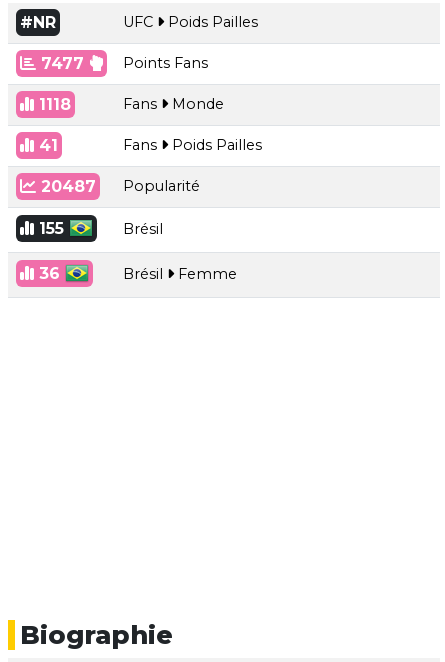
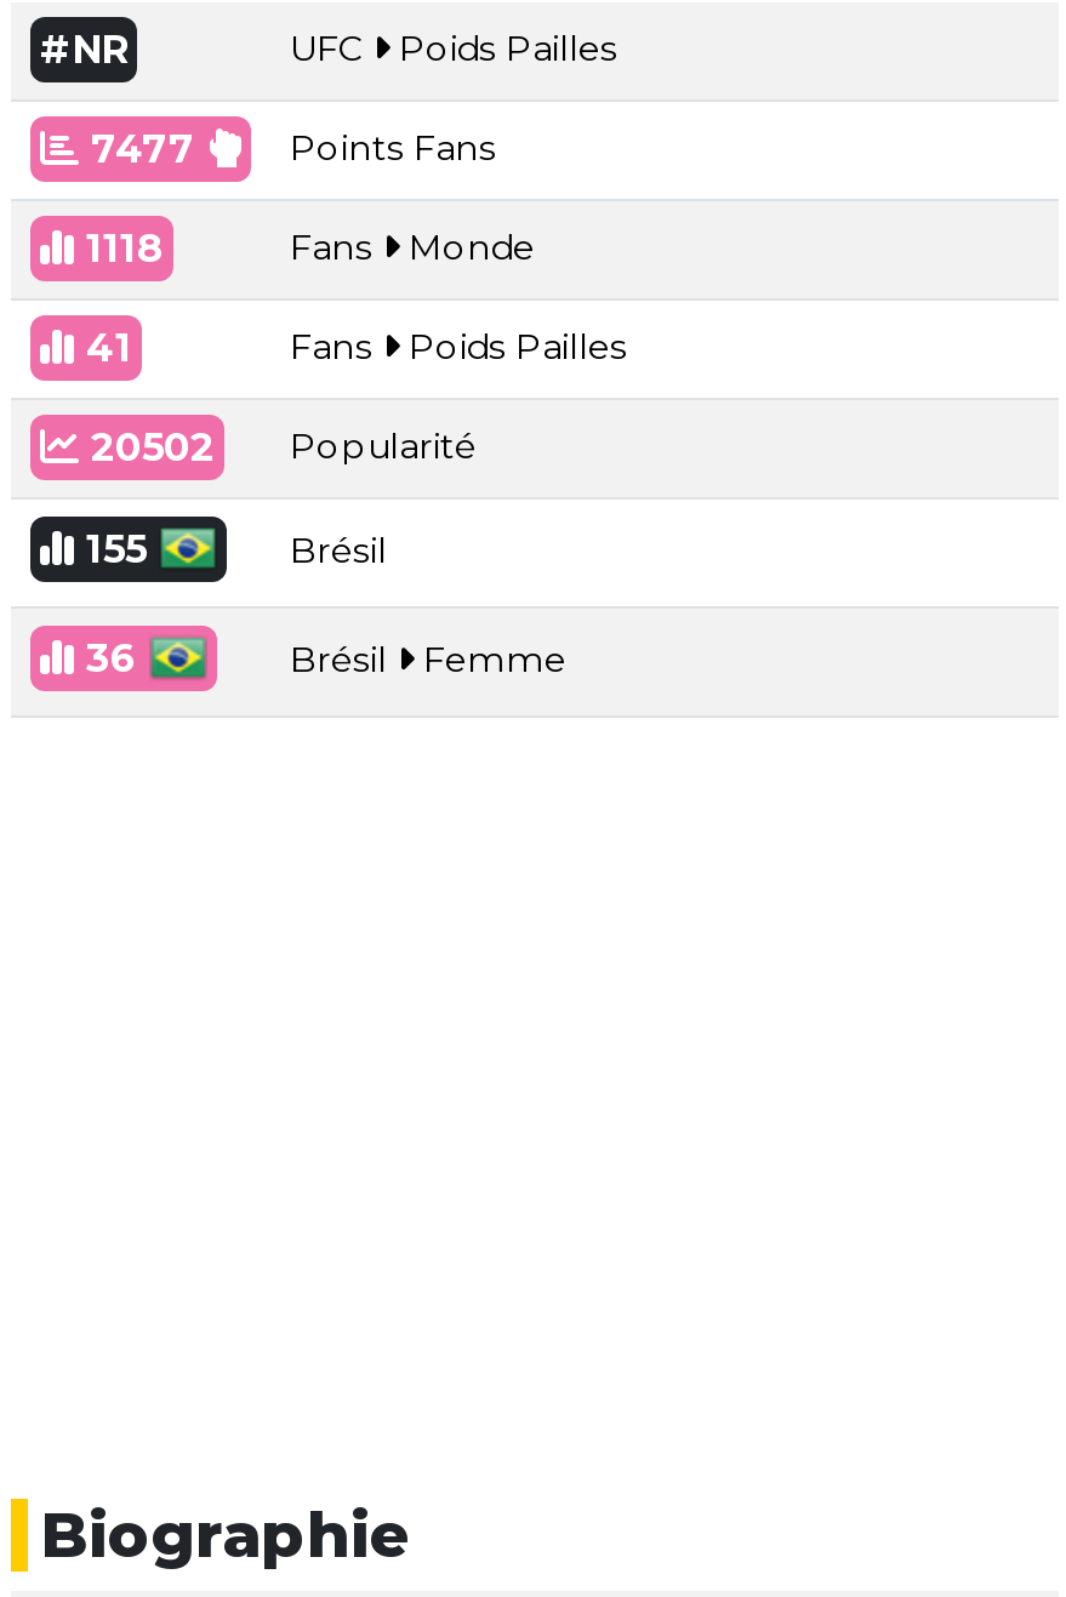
- 20487 Popularité
+ 20502 Popularité
